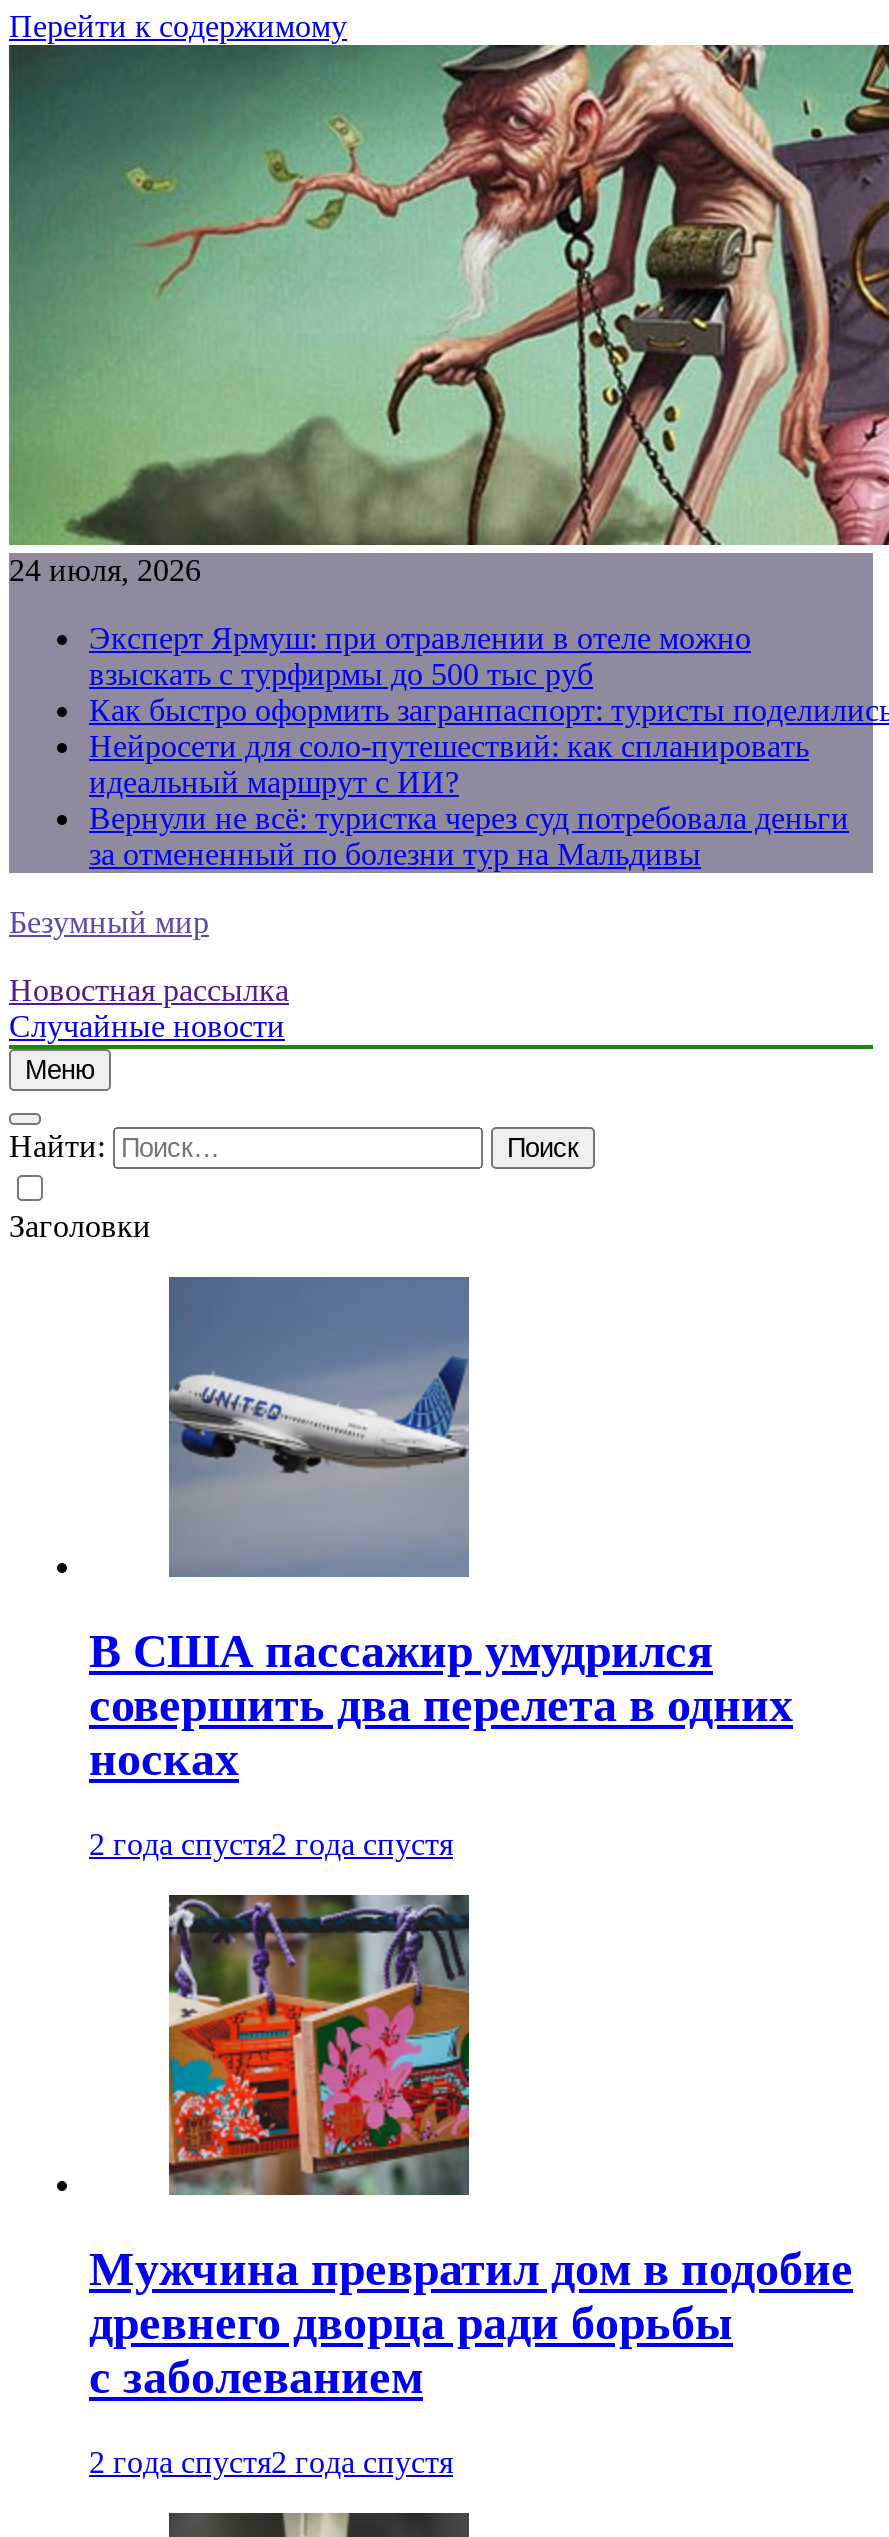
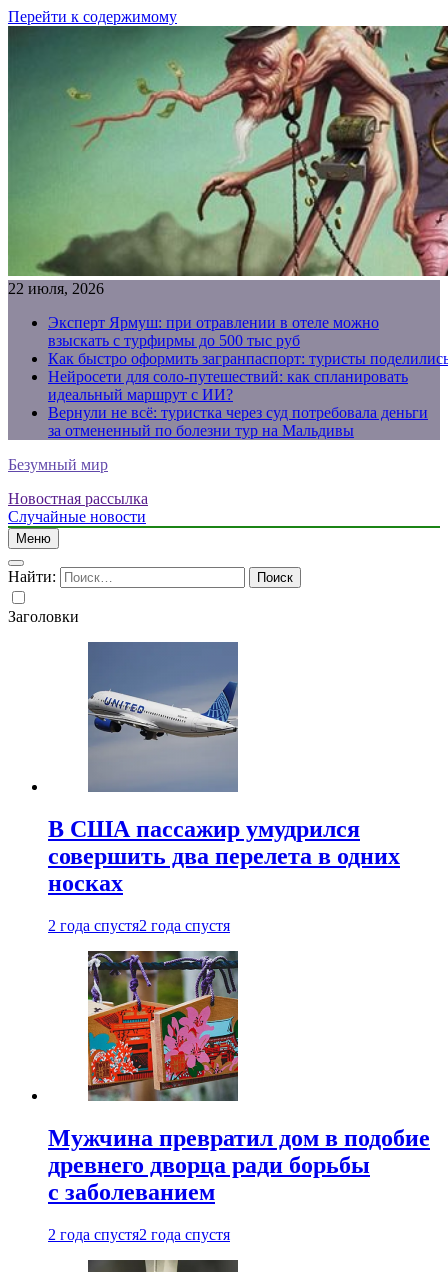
- 24 июля, 2026
+ 22 июля, 2026
